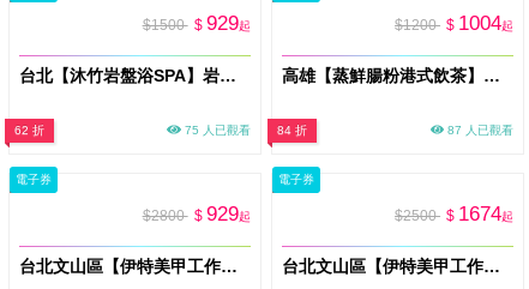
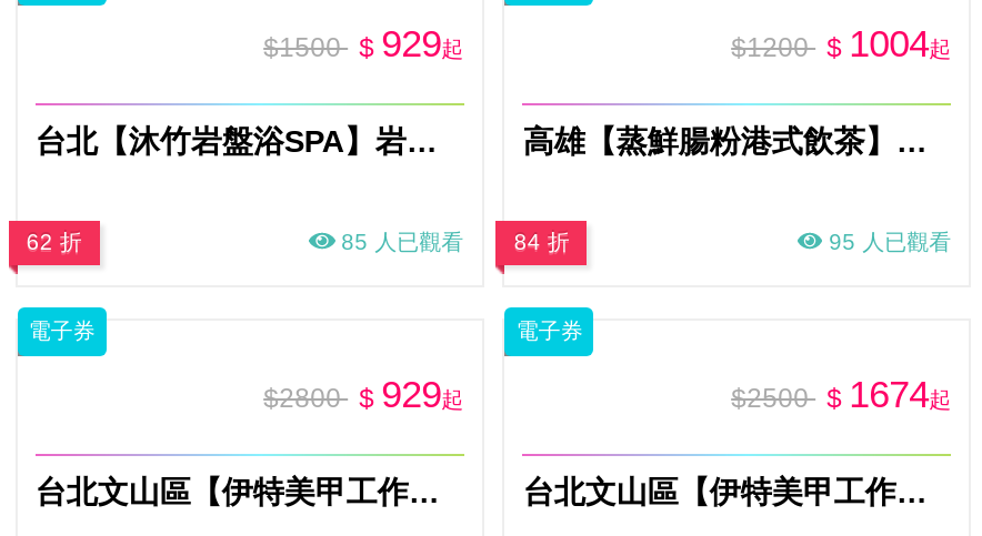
- 75 人已觀看
+ 85 人已觀看

- 87 人已觀看
+ 95 人已觀看
